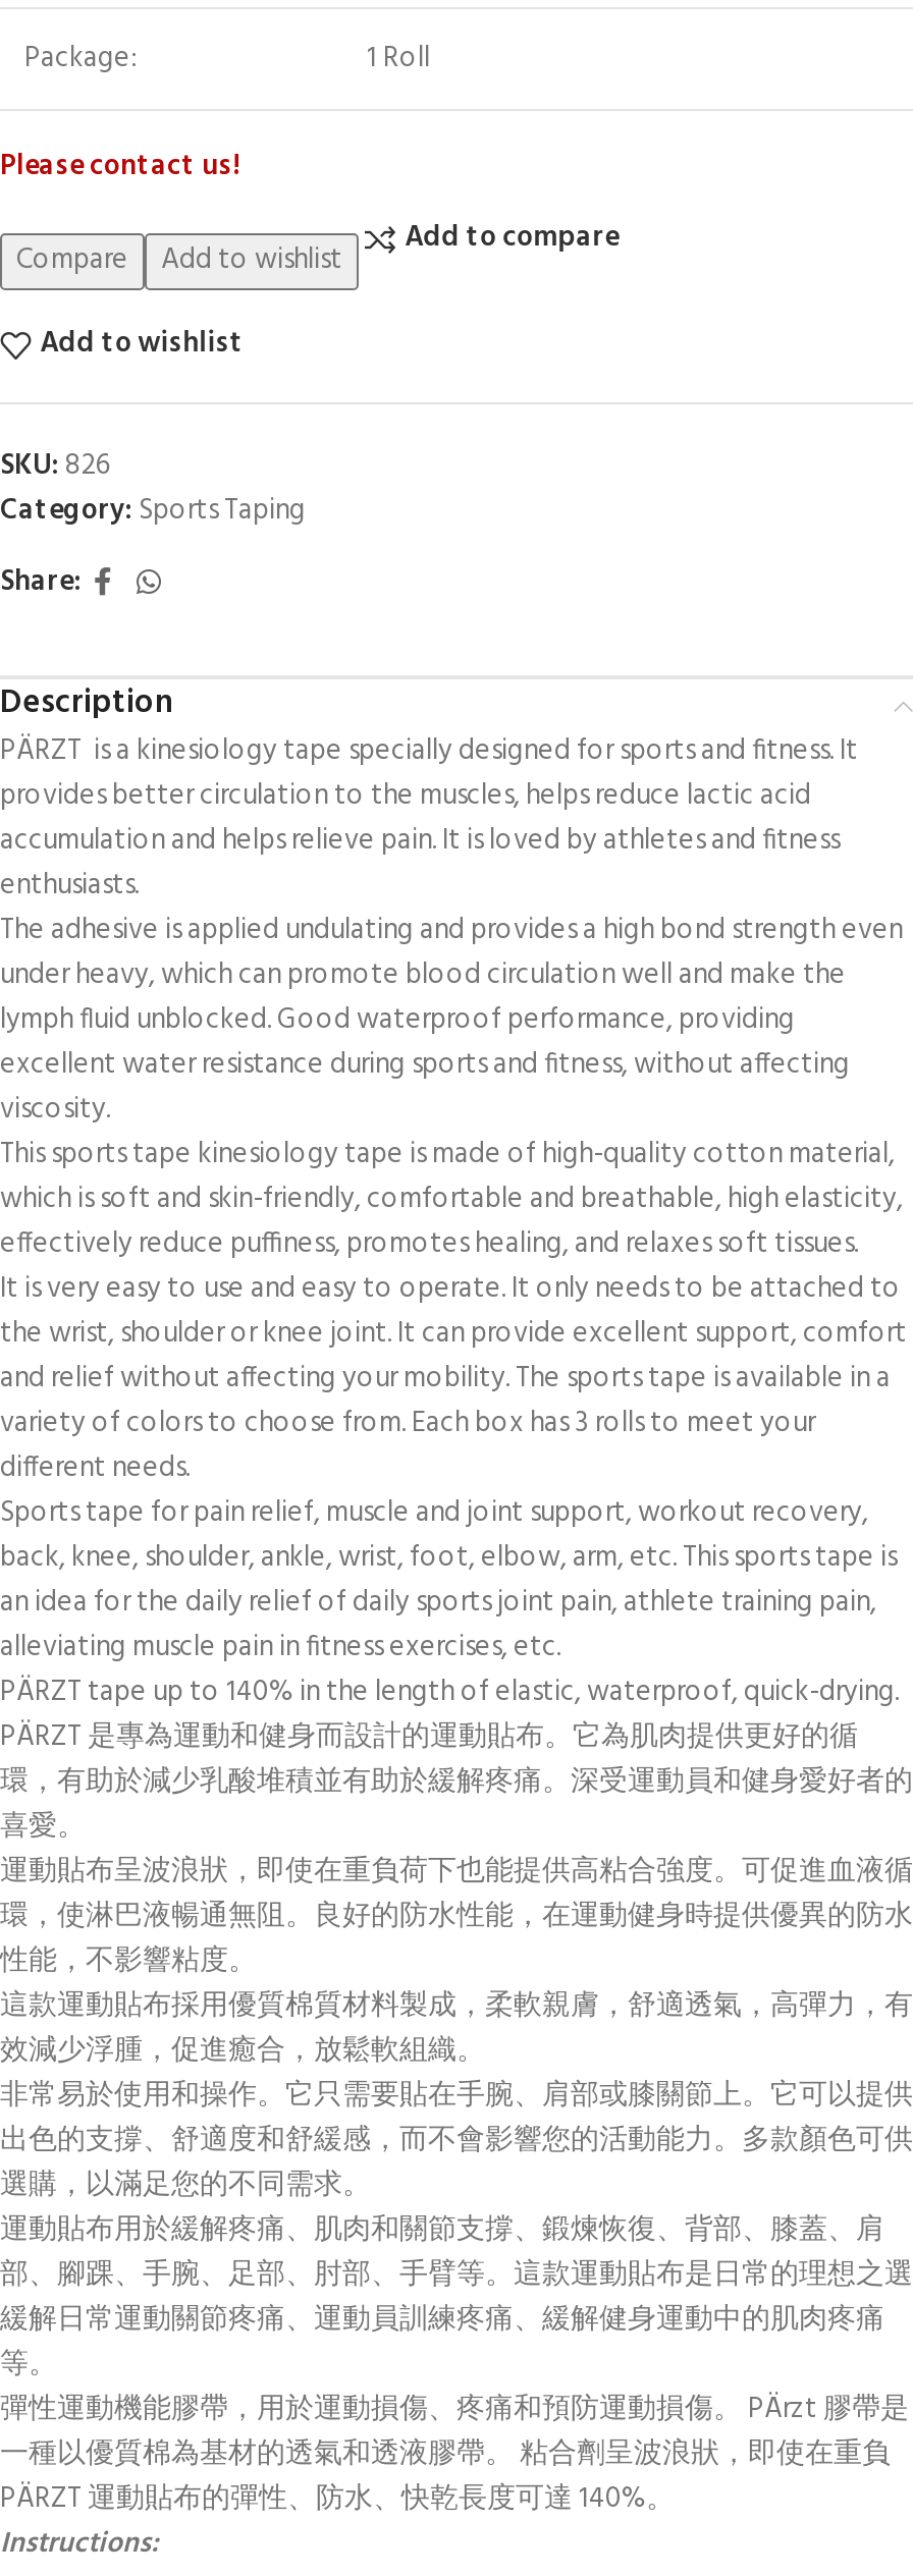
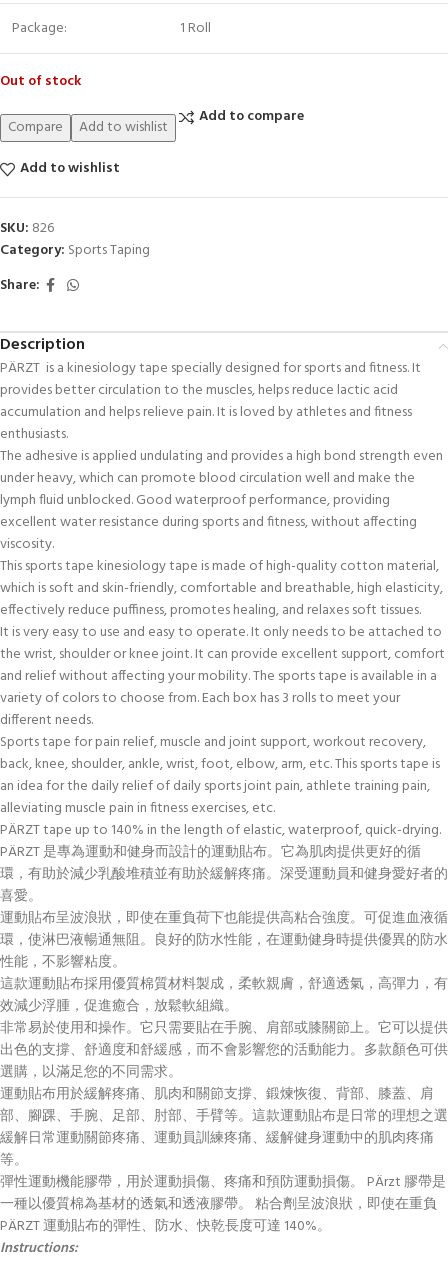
- Please contact us!
+ Out of stock
